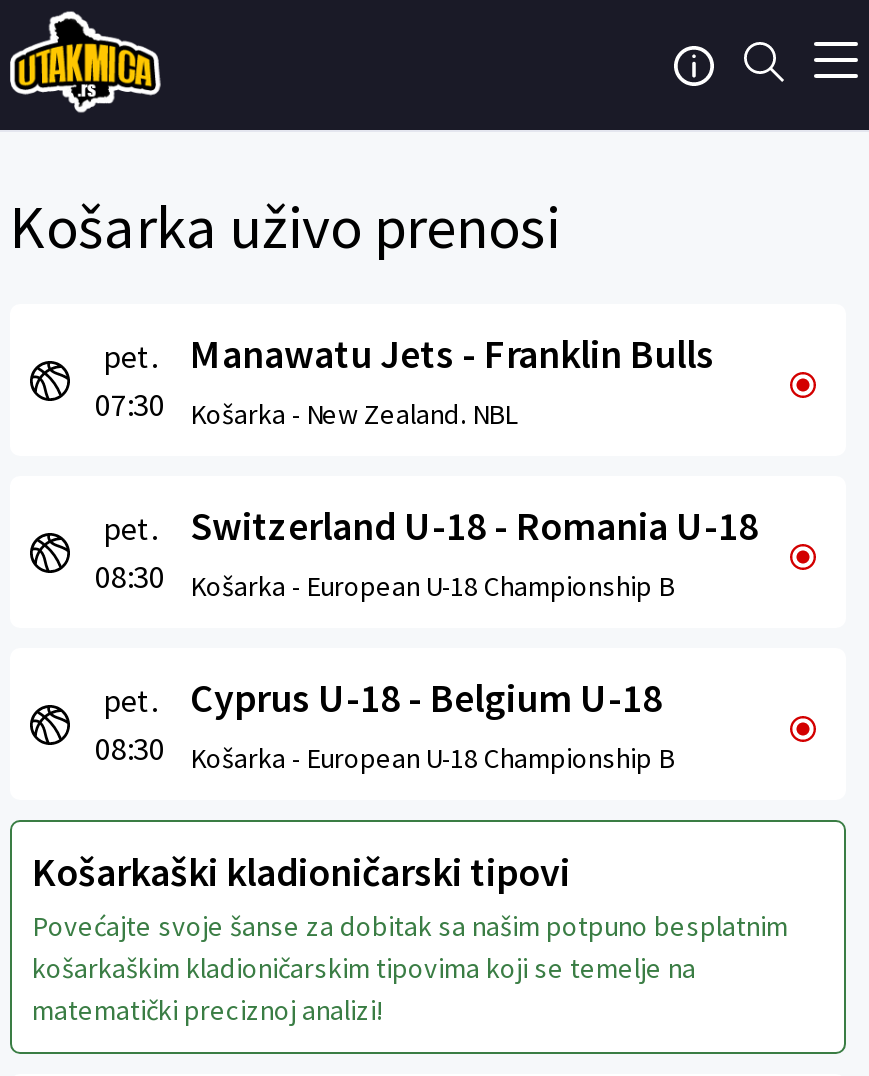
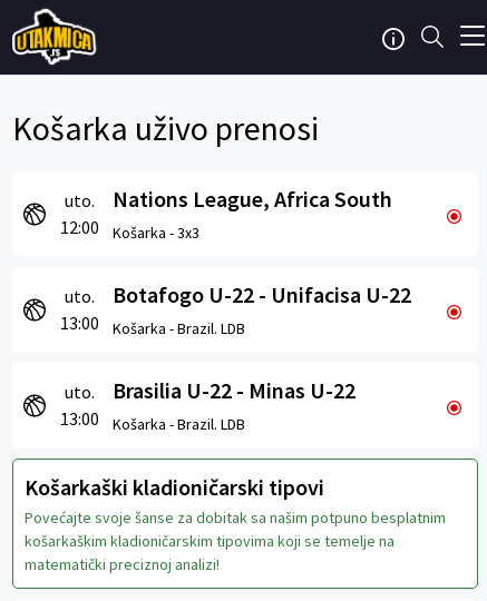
- pet.
- 07:30
+ uto.
+ 12:00

- Manawatu Jets - Franklin Bulls
- Košarka - New Zealand. NBL
+ Nations League, Africa South
+ Košarka - 3x3

- pet.
- 08:30
+ uto.
+ 13:00

- Switzerland U-18 - Romania U-18
- Košarka - European U-18 Championship B
+ Botafogo U-22 - Unifacisa U-22
+ Košarka - Brazil. LDB

- pet.
- 08:30
+ uto.
+ 13:00

- Cyprus U-18 - Belgium U-18
- Košarka - European U-18 Championship B
+ Brasilia U-22 - Minas U-22
+ Košarka - Brazil. LDB
